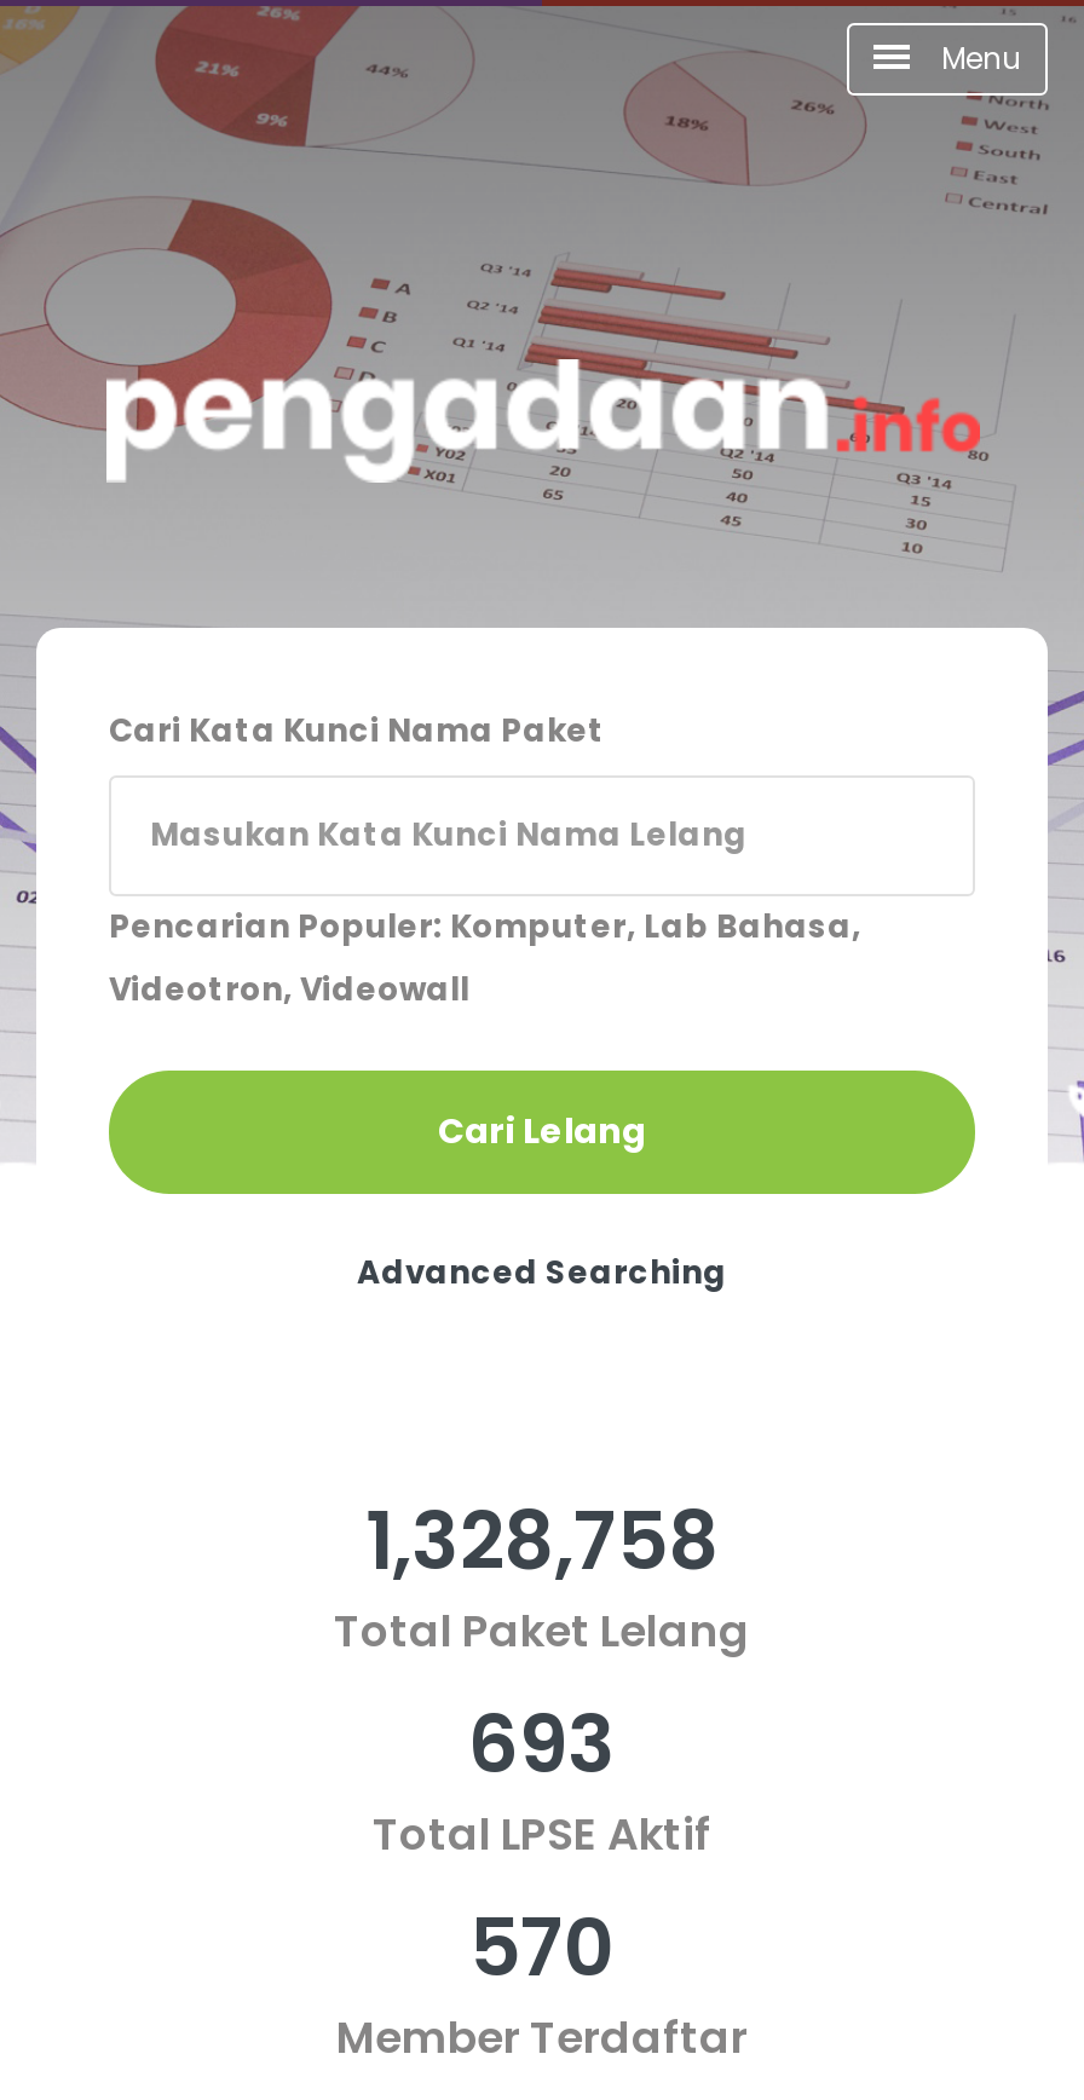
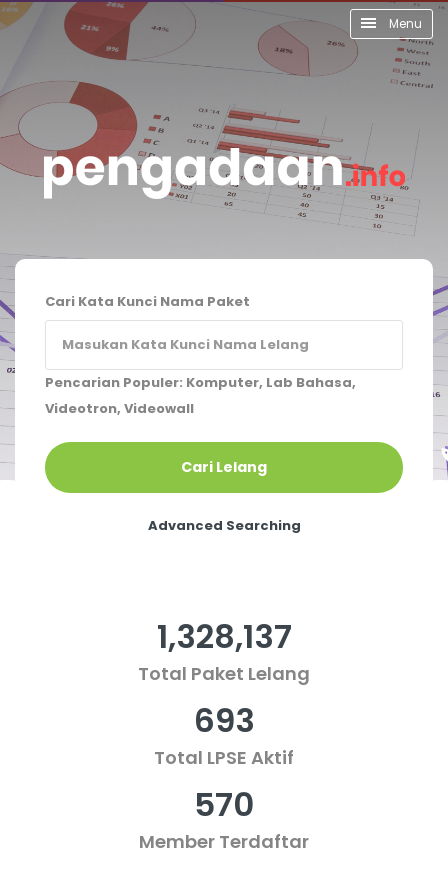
- 1,328,758
+ 1,328,137
